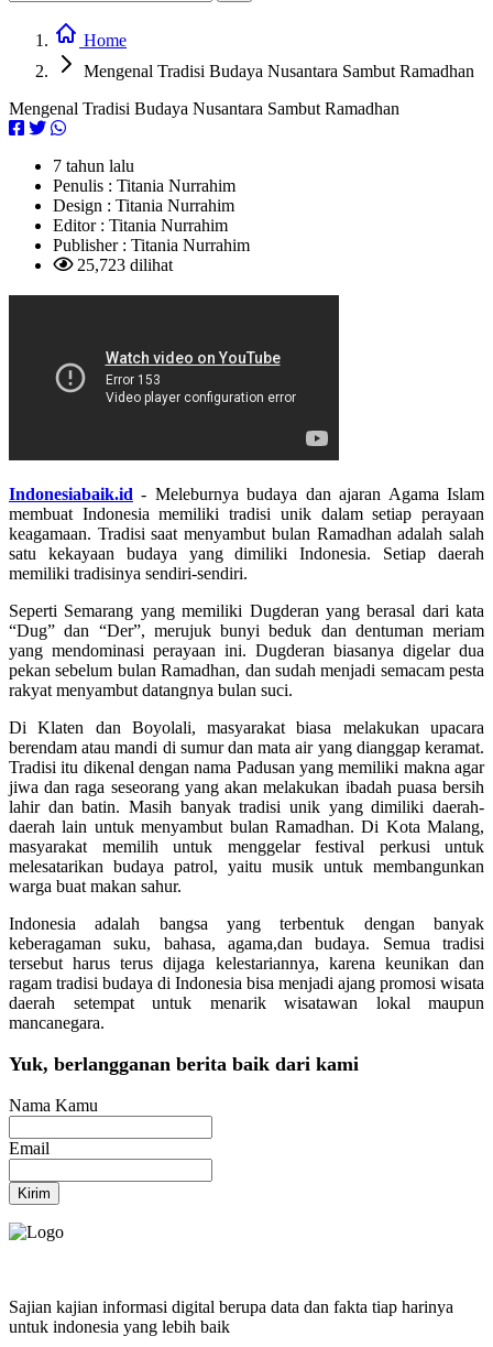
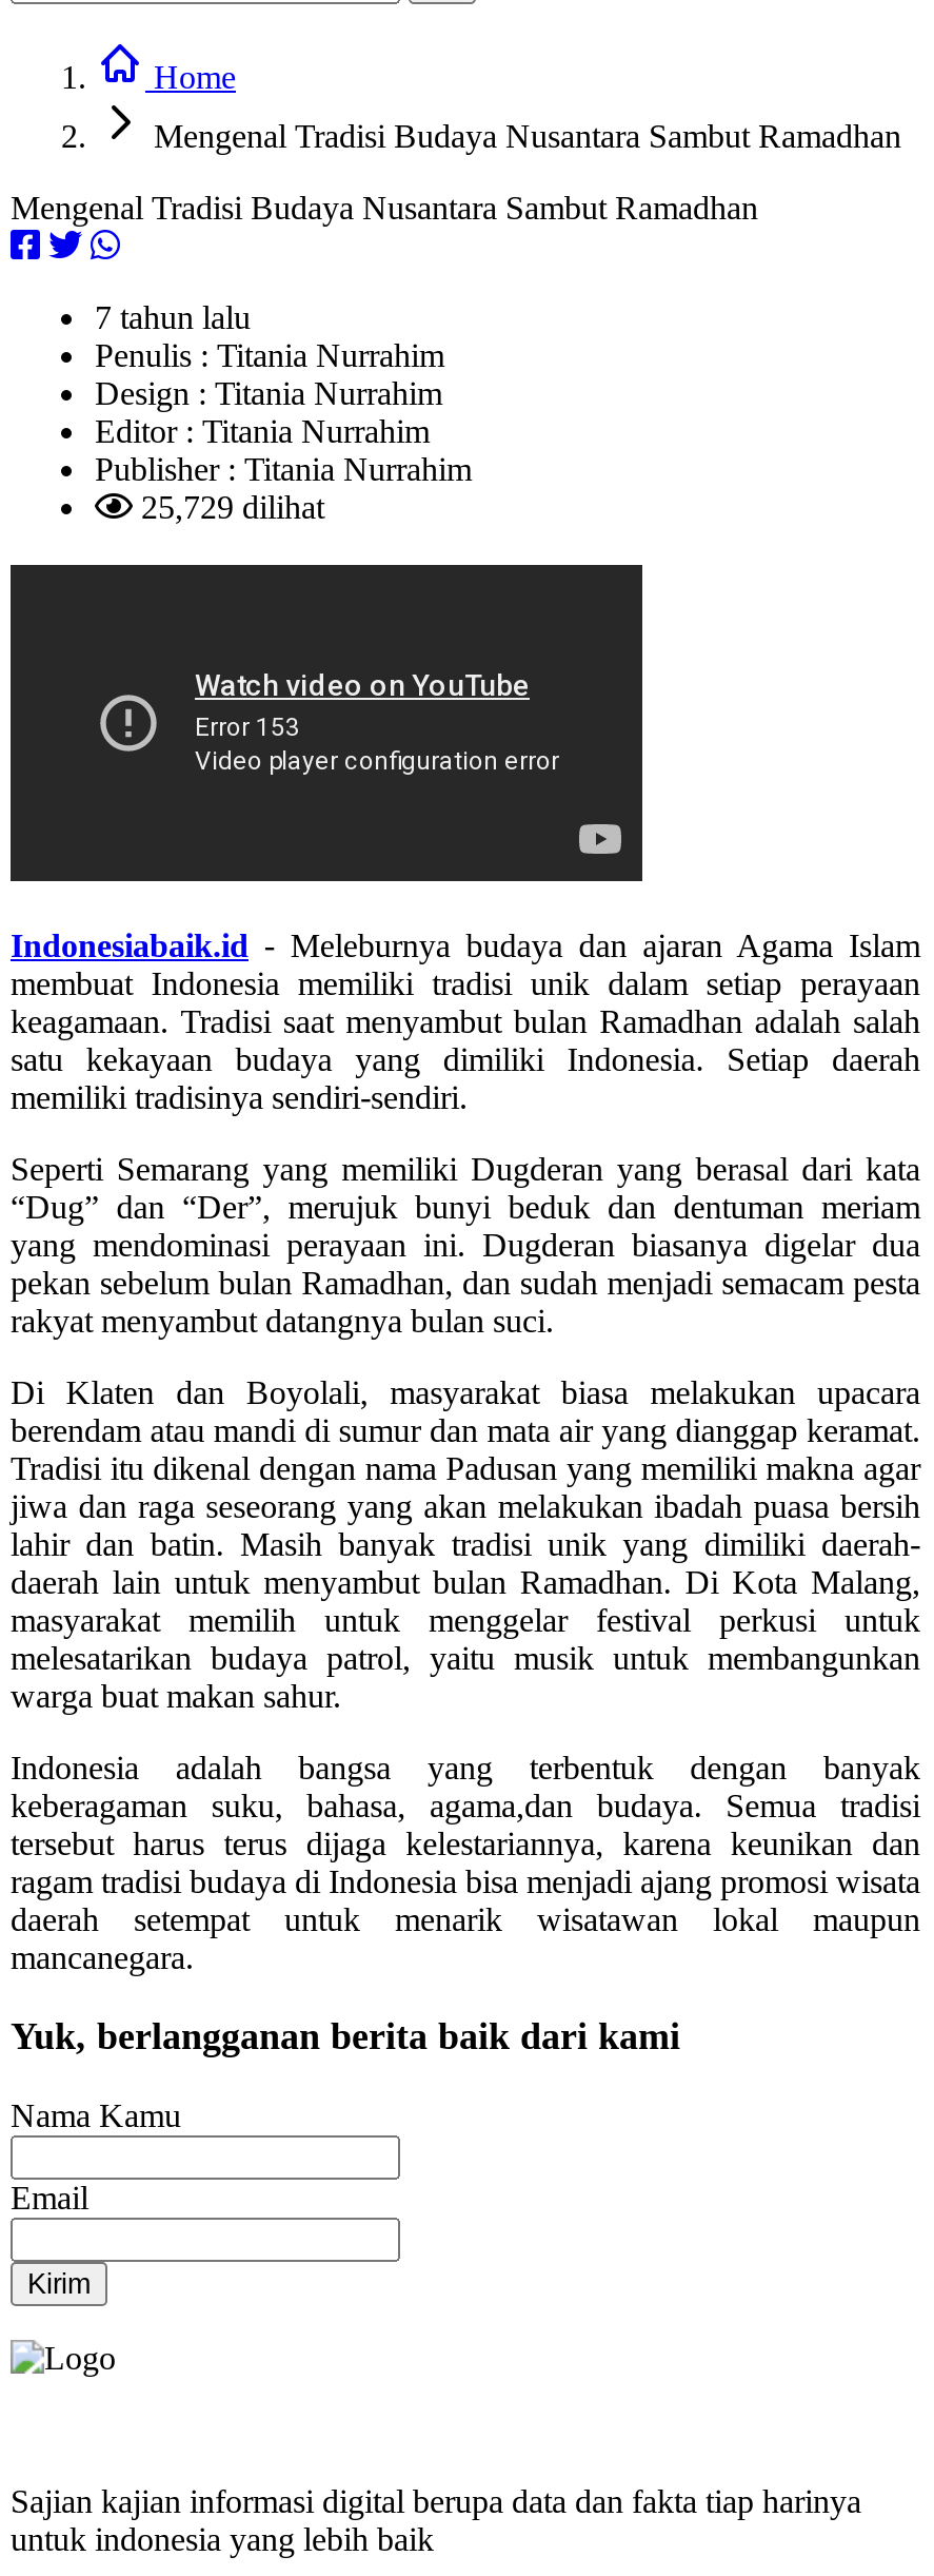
- 25,723 dilihat
+ 25,729 dilihat
